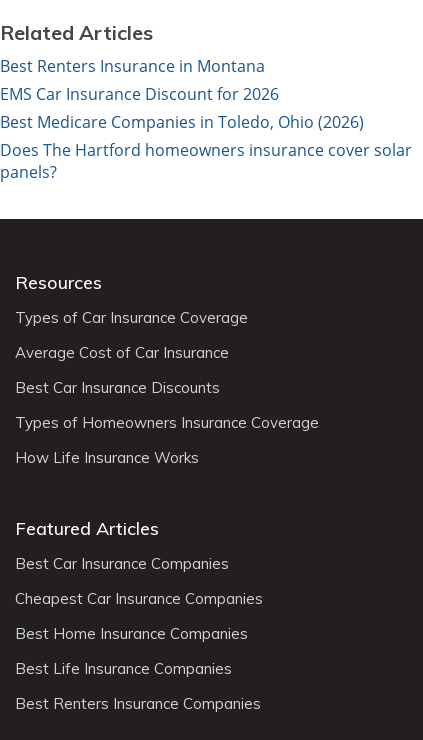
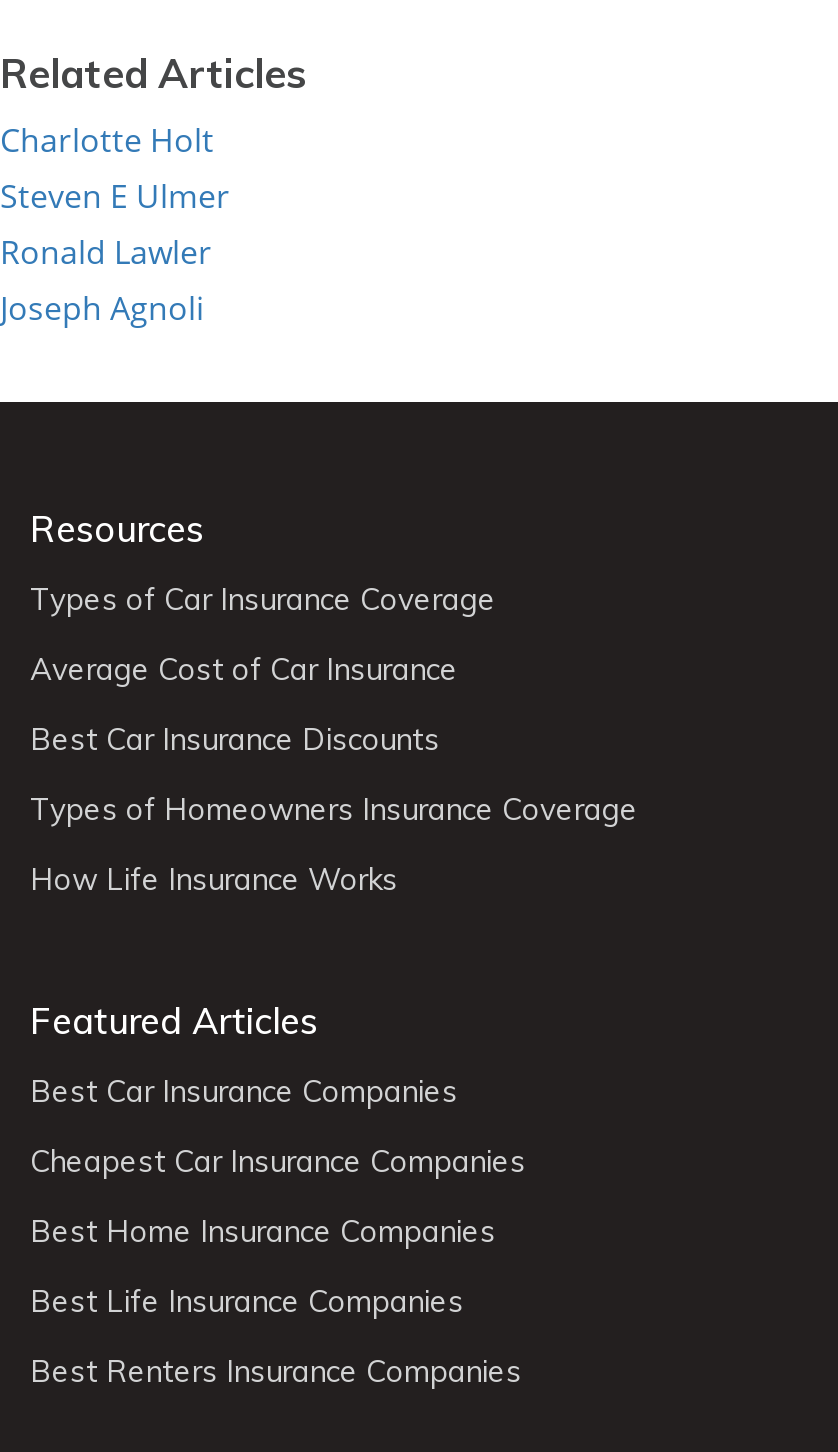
- Best Renters Insurance in Montana
- EMS Car Insurance Discount for 2026
- Best Medicare Companies in Toledo, Ohio (2026)
- Does The Hartford homeowners insurance cover solar
- panels?
+ Charlotte Holt
+ Steven E Ulmer
+ Ronald Lawler
+ Joseph Agnoli
